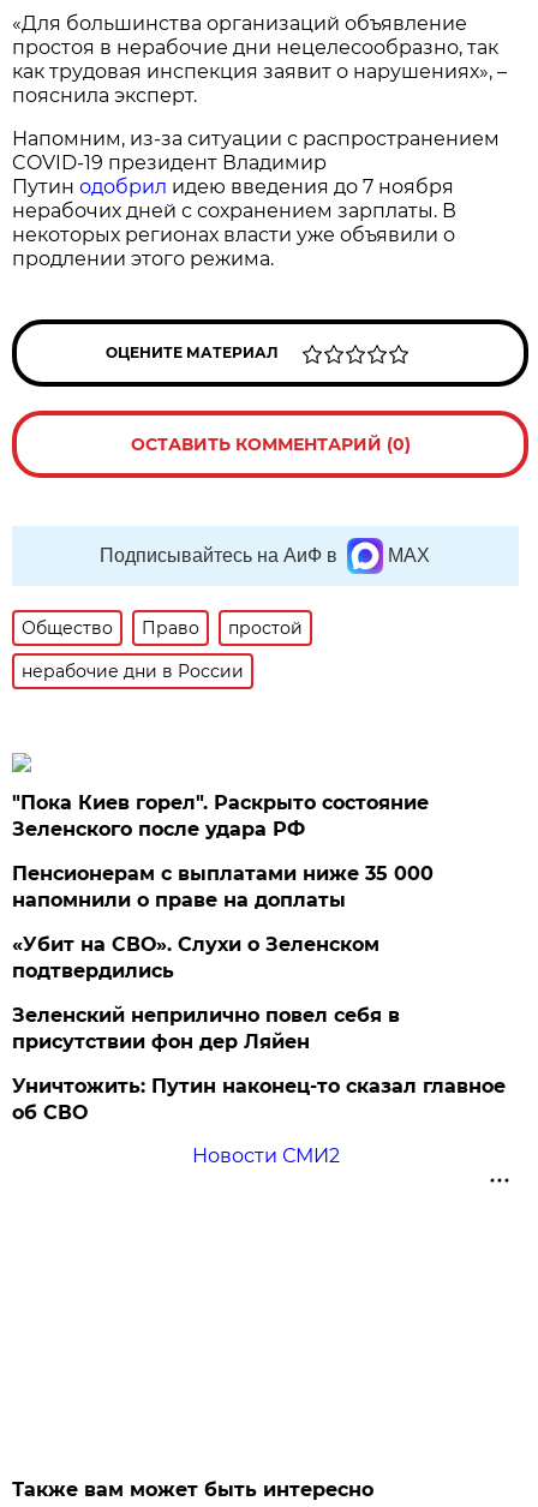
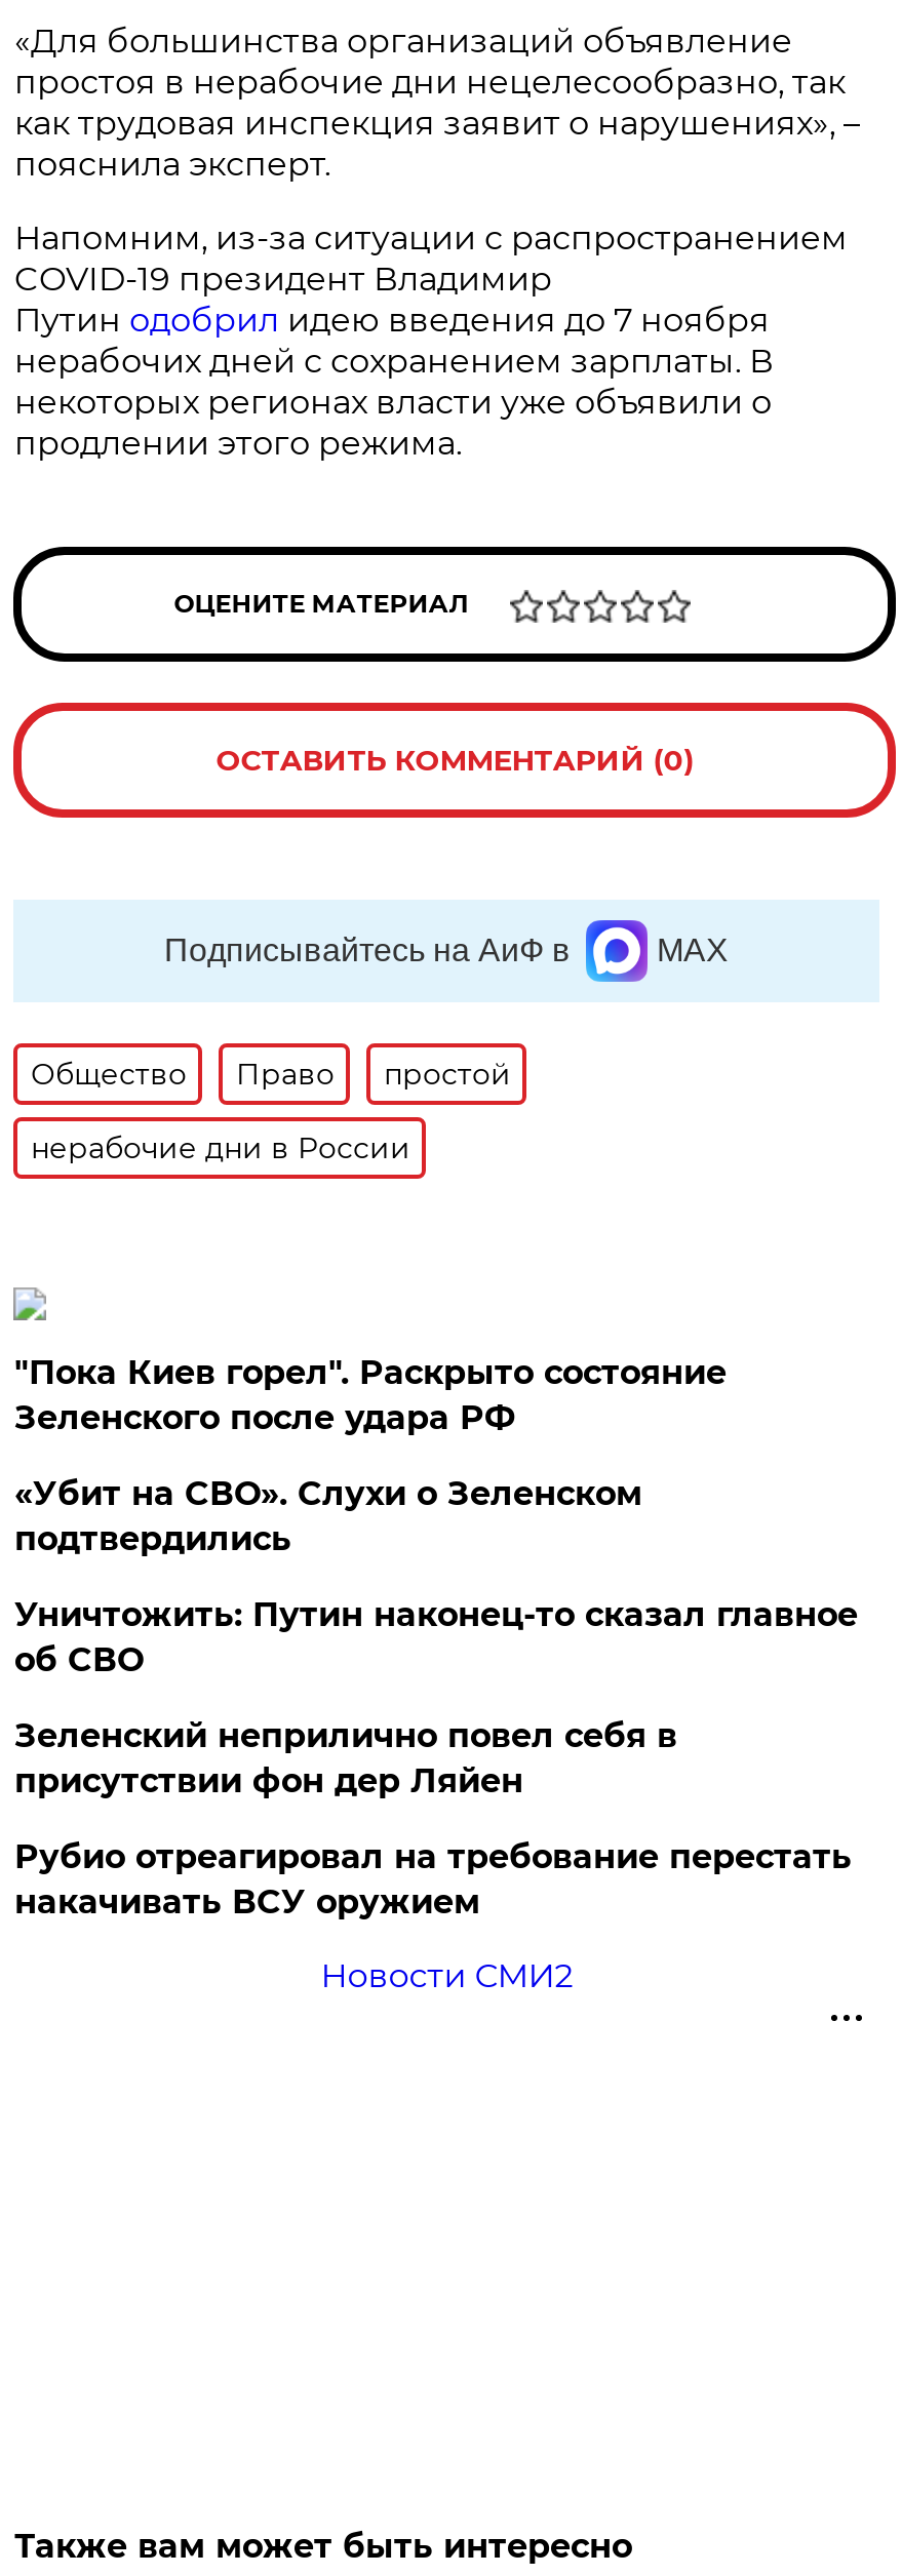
- Пенсионерам с выплатами ниже 35 000
- напомнили о праве на доплаты

moved up: «Убит на СВО». Слухи о Зеленском | подтвердились

+ Рубио отреагировал на требование перестать
+ накачивать ВСУ оружием

moved up: Уничтожить: Путин наконец-то сказал главное | об СВО
